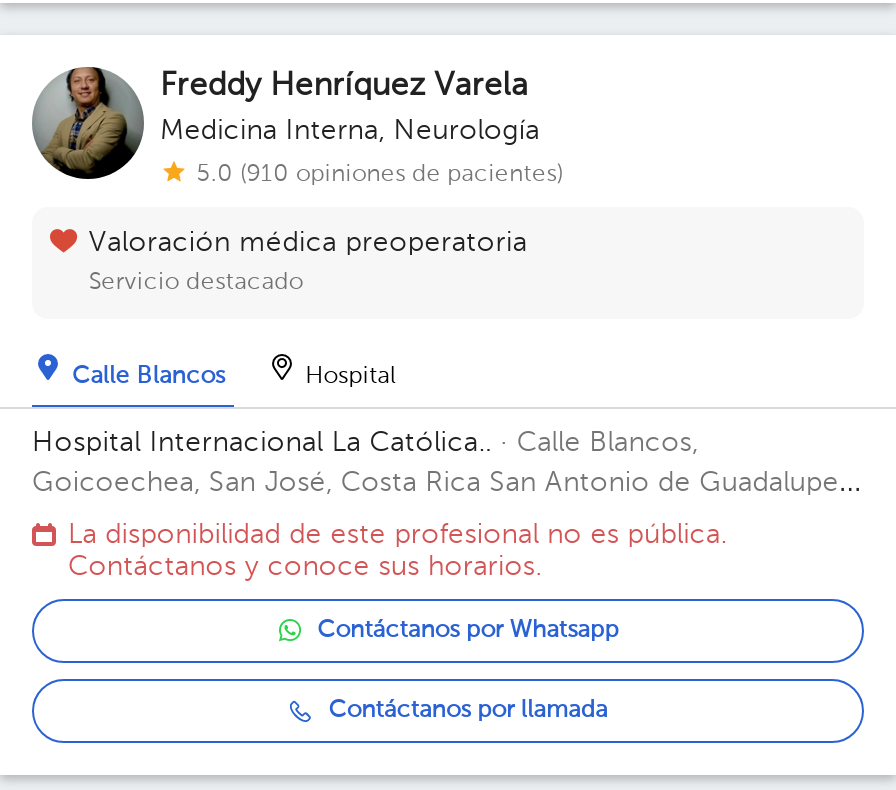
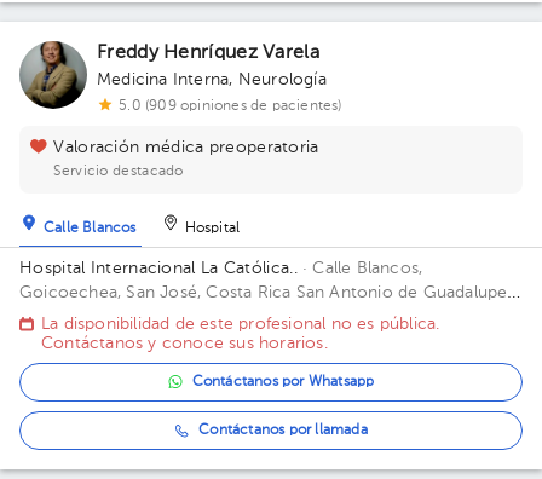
- 5.0 (910 opiniones de pacientes)
+ 5.0 (909 opiniones de pacientes)
